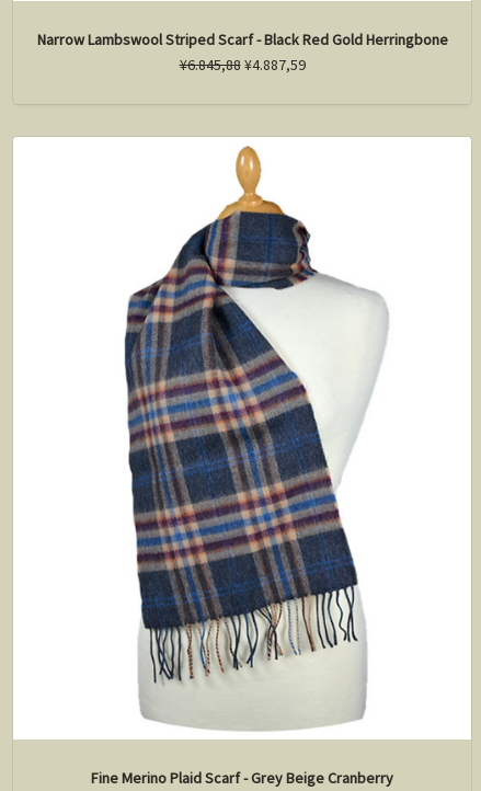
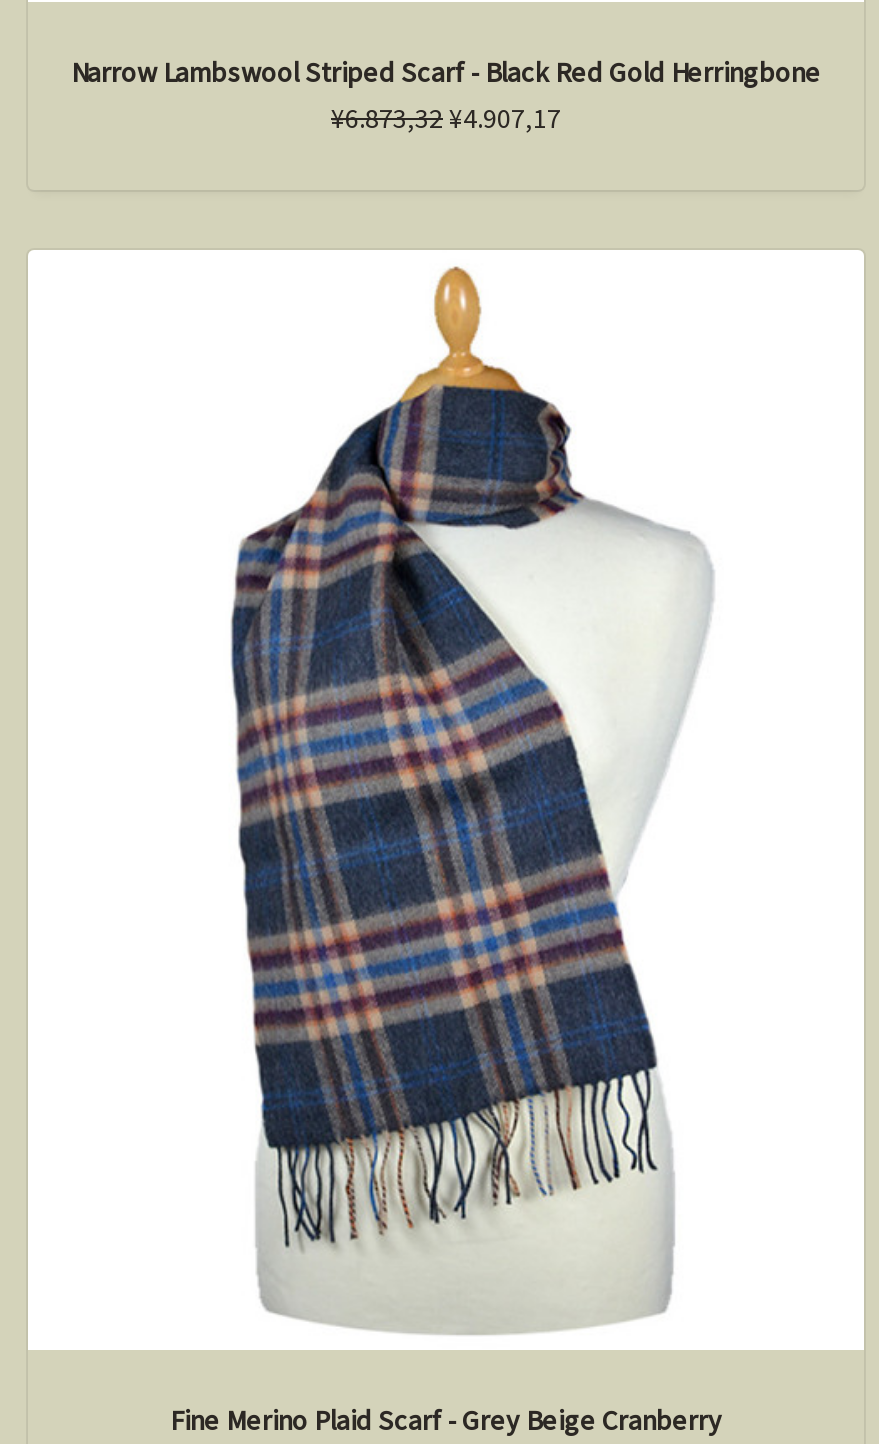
- ¥6.845,88 ¥4.887,59
+ ¥6.873,32 ¥4.907,17
